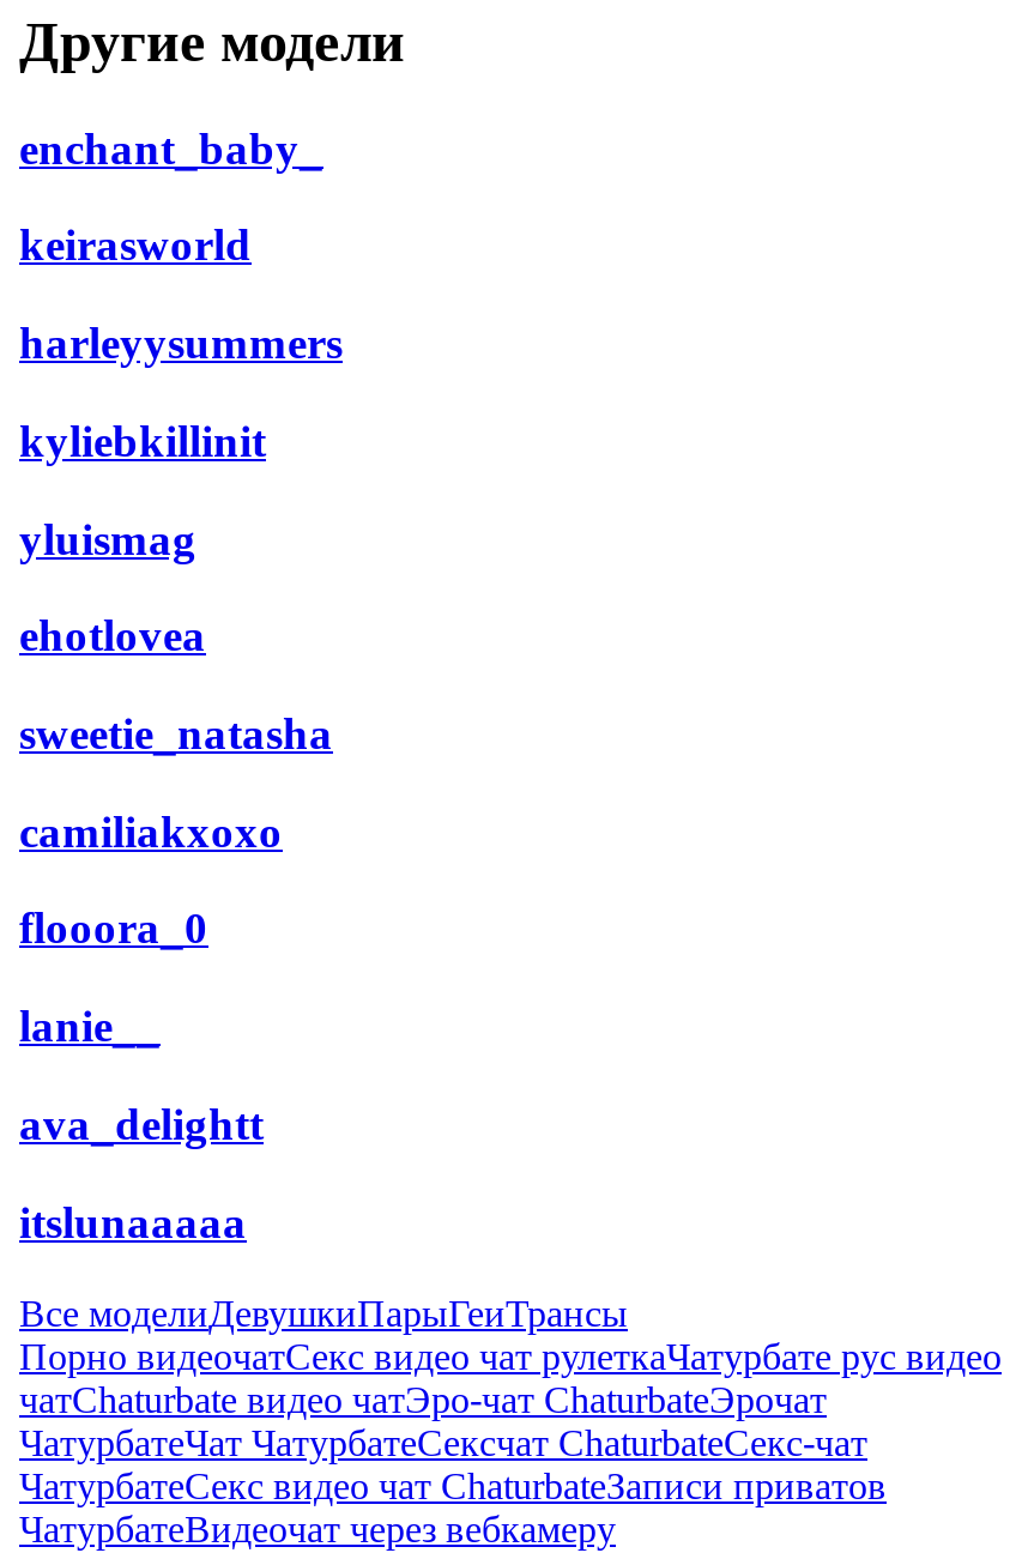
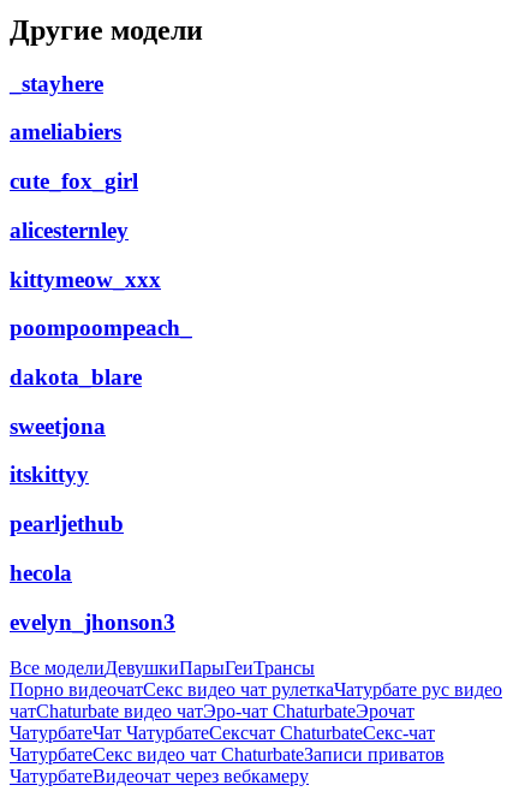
- enchant_baby_
+ _stayhere

- keirasworld
+ ameliabiers

- harleyysummers
+ cute_fox_girl

- kyliebkillinit
+ alicesternley

- yluismag
+ kittymeow_xxx

- ehotlovea
+ poompoompeach_

- sweetie_natasha
+ dakota_blare

- camiliakxoxo
+ sweetjona

- flooora_0
+ itskittyy

- lanie__
+ pearljethub

- ava_delightt
+ hecola

- itslunaaaaa
+ evelyn_jhonson3
